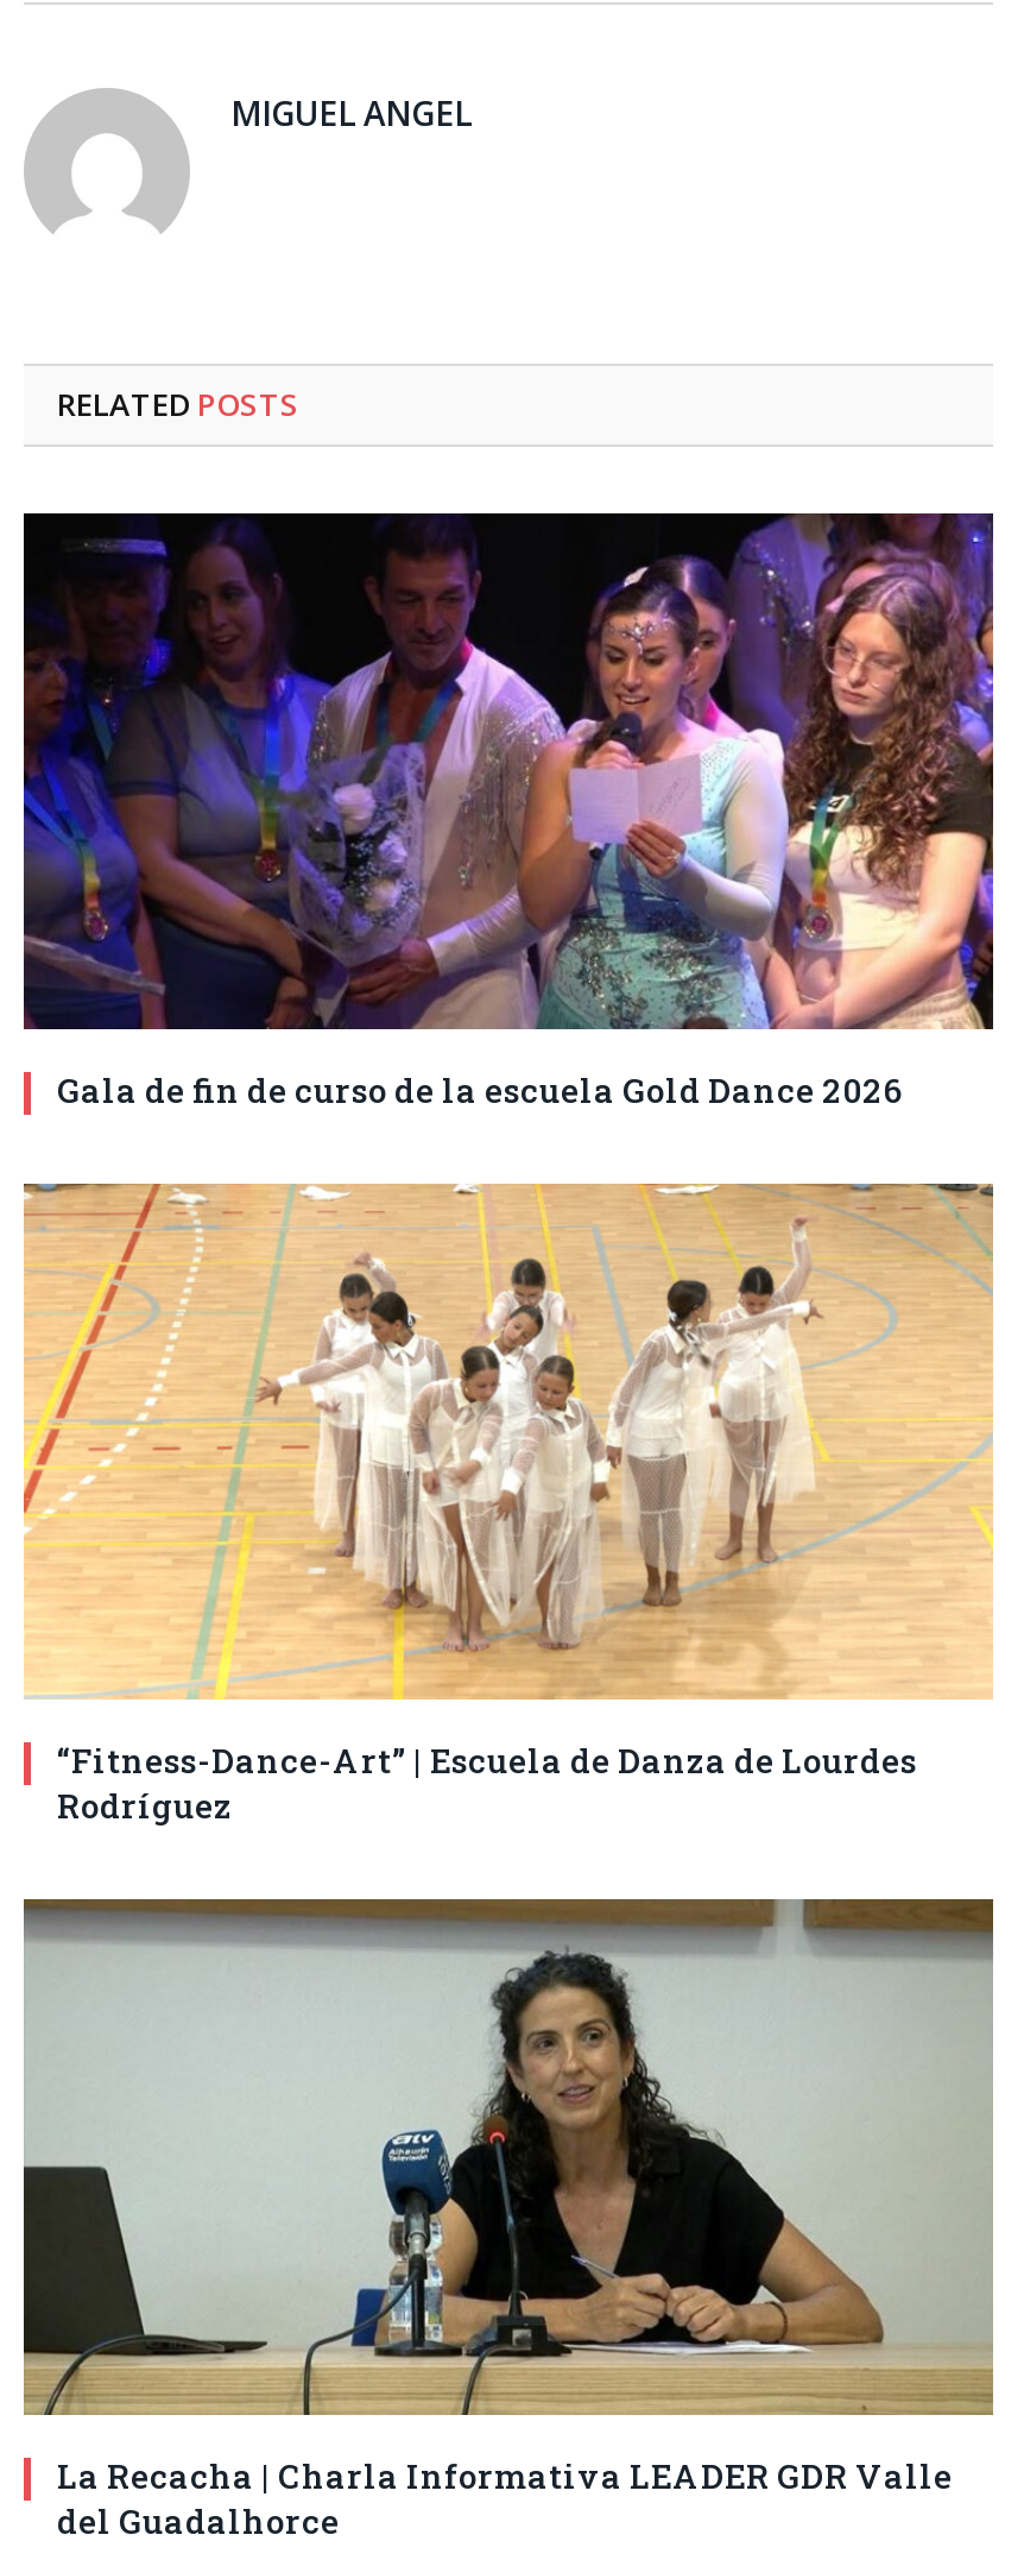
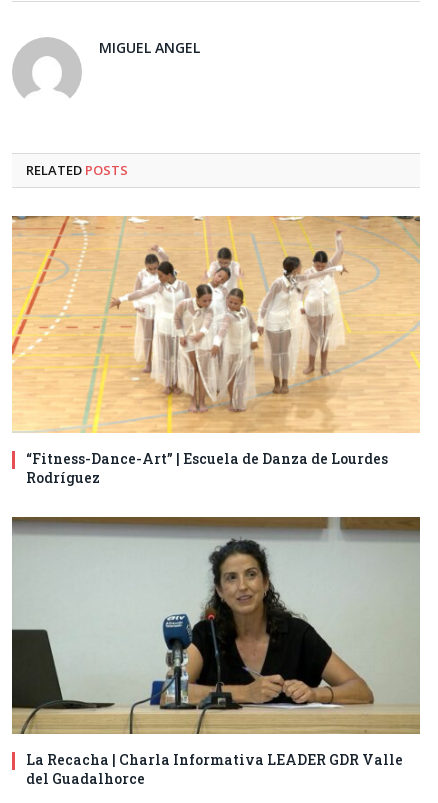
- [image]
- Gala de fin de curso de la escuela Gold Dance 2026
